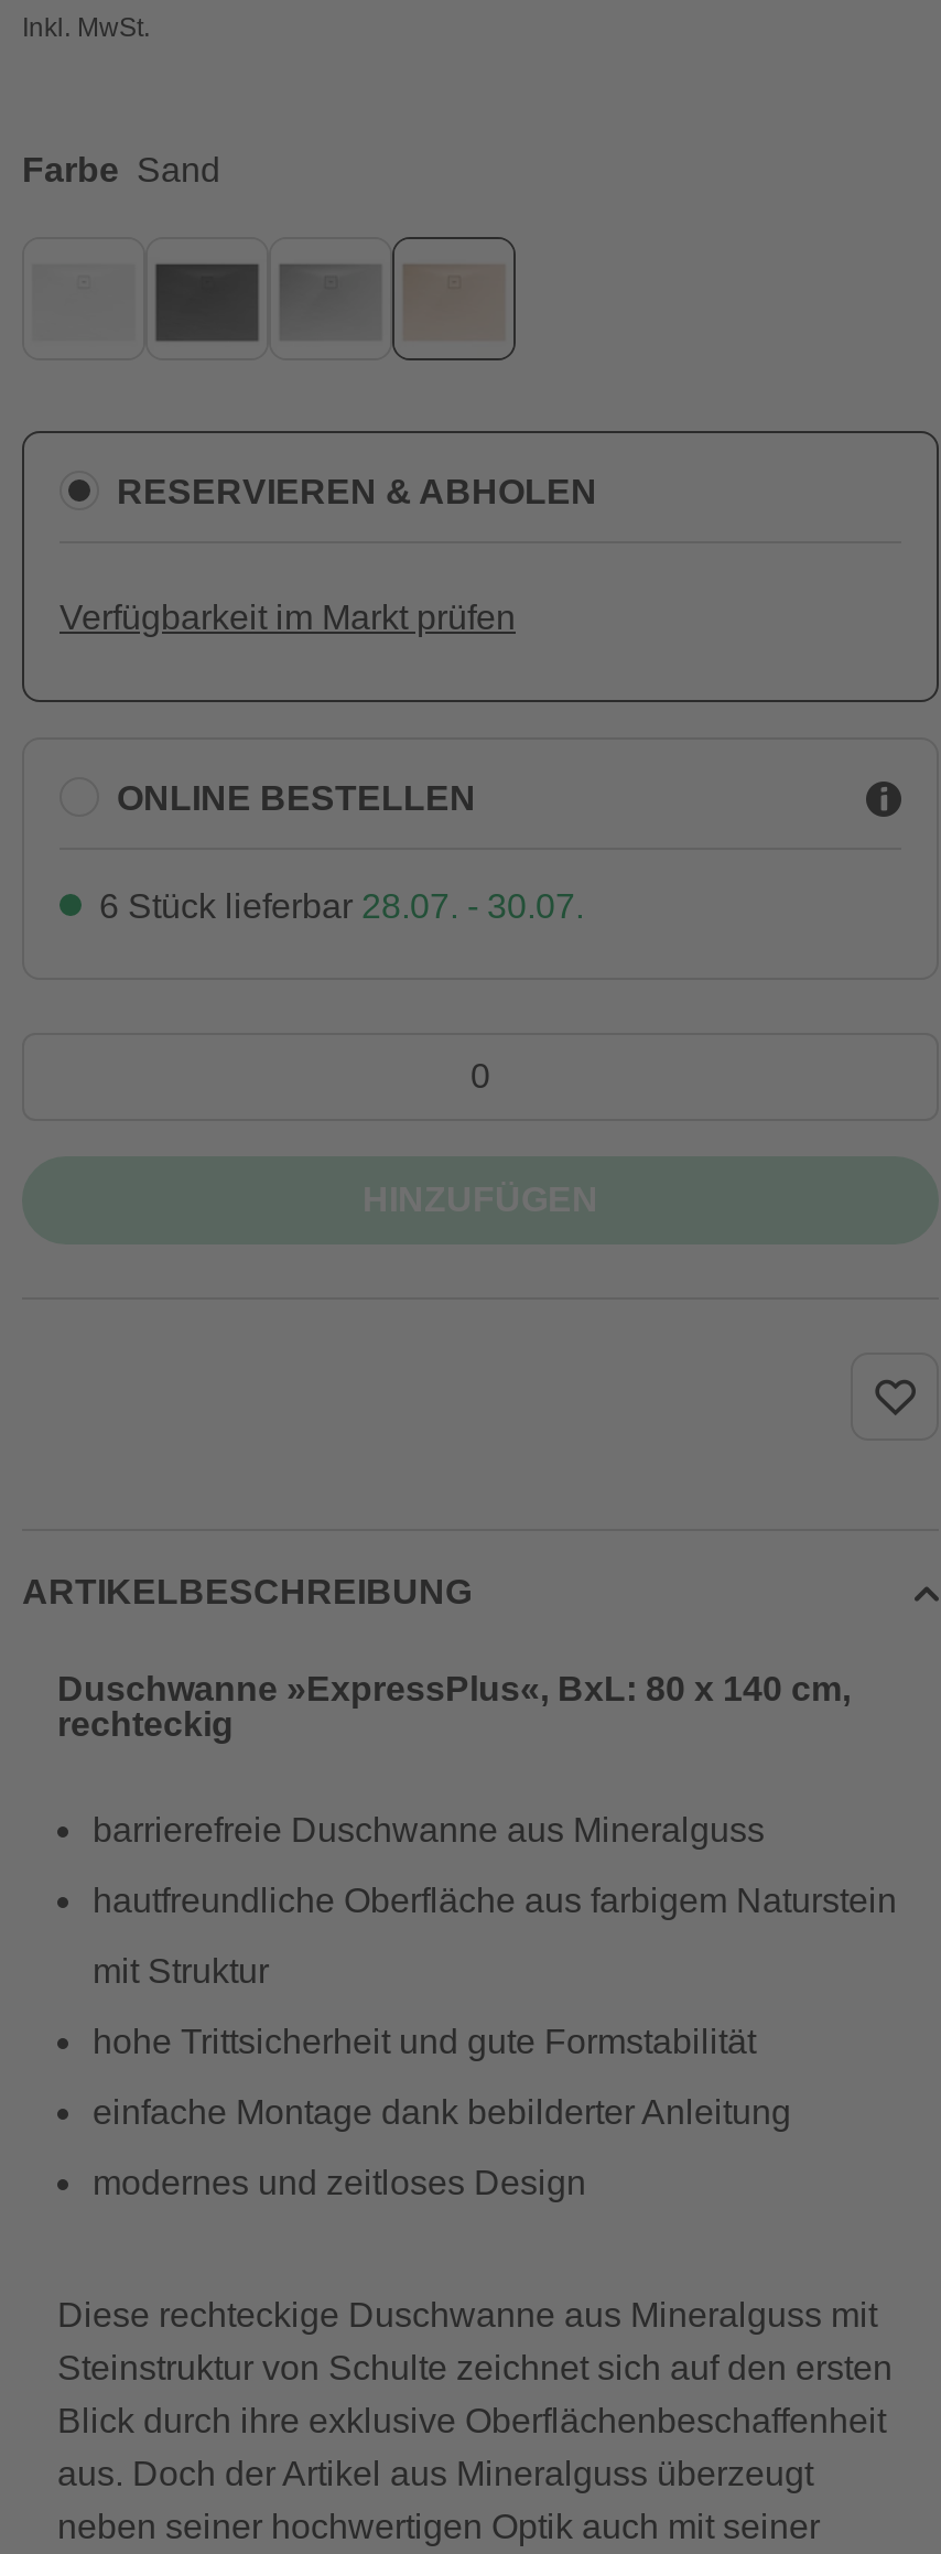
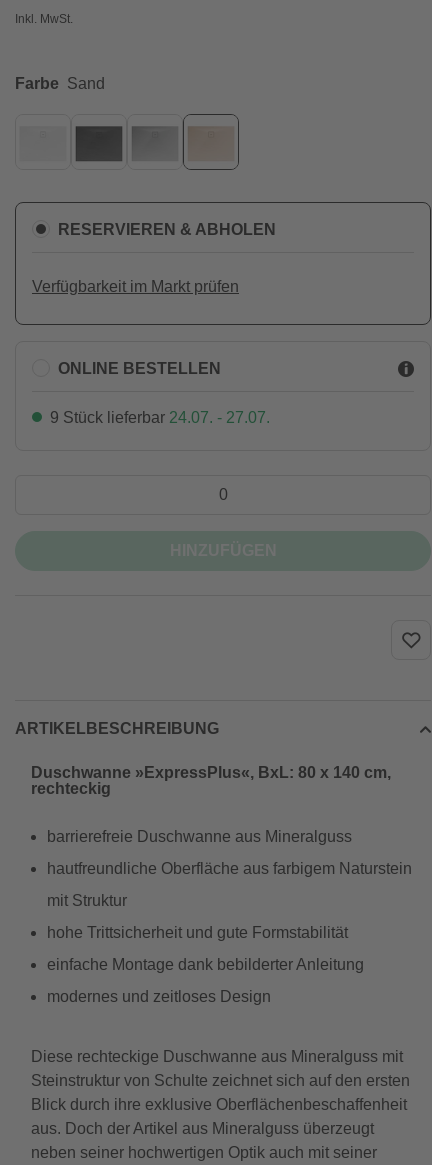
- 6 Stück lieferbar 28.07. - 30.07.
+ 9 Stück lieferbar 24.07. - 27.07.
